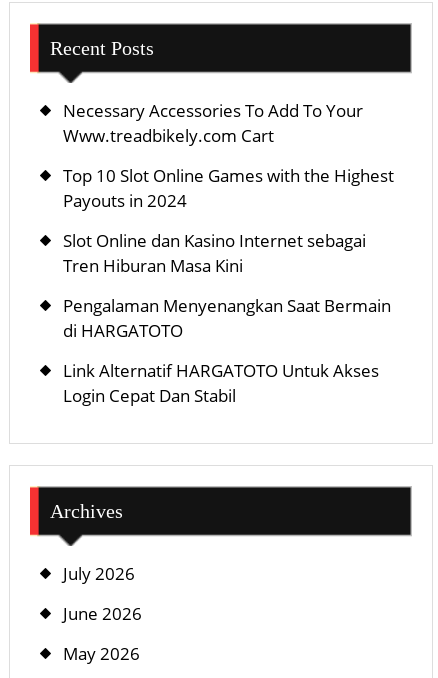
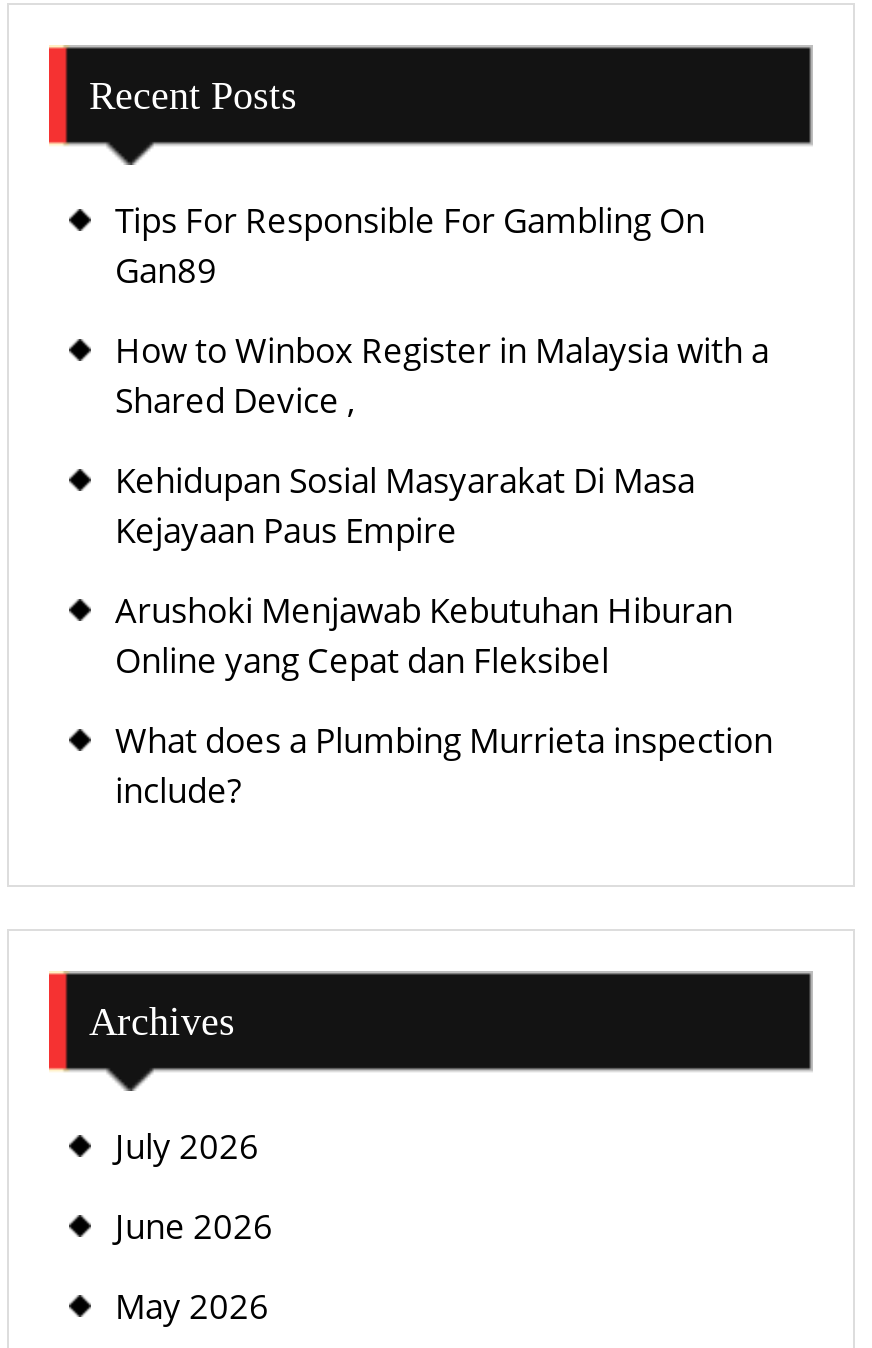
- Necessary Accessories To Add To Your
- Www.treadbikely.com Cart
+ Tips For Responsible For Gambling On
+ Gan89

- Top 10 Slot Online Games with the Highest
- Payouts in 2024
+ How to Winbox Register in Malaysia with a
+ Shared Device ,

- Slot Online dan Kasino Internet sebagai
- Tren Hiburan Masa Kini
+ Kehidupan Sosial Masyarakat Di Masa
+ Kejayaan Paus Empire

- Pengalaman Menyenangkan Saat Bermain
- di HARGATOTO
+ Arushoki Menjawab Kebutuhan Hiburan
+ Online yang Cepat dan Fleksibel

- Link Alternatif HARGATOTO Untuk Akses
- Login Cepat Dan Stabil
+ What does a Plumbing Murrieta inspection
+ include?
